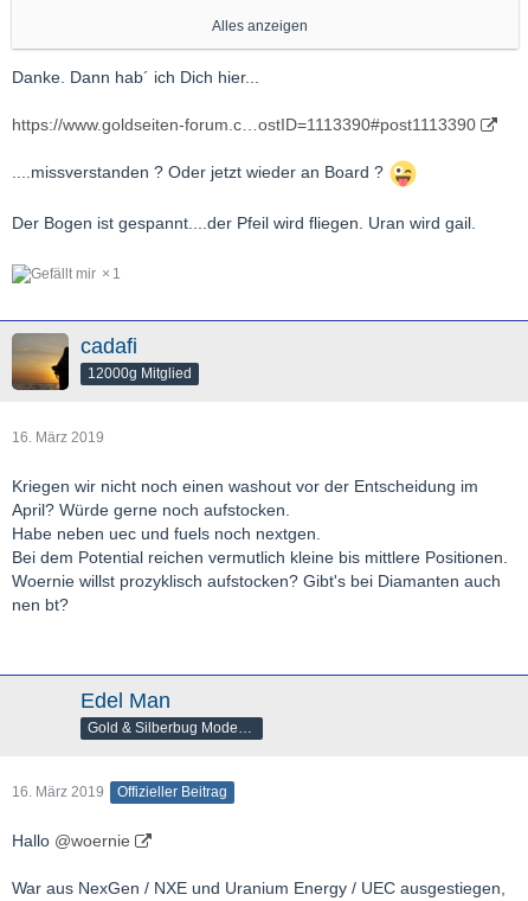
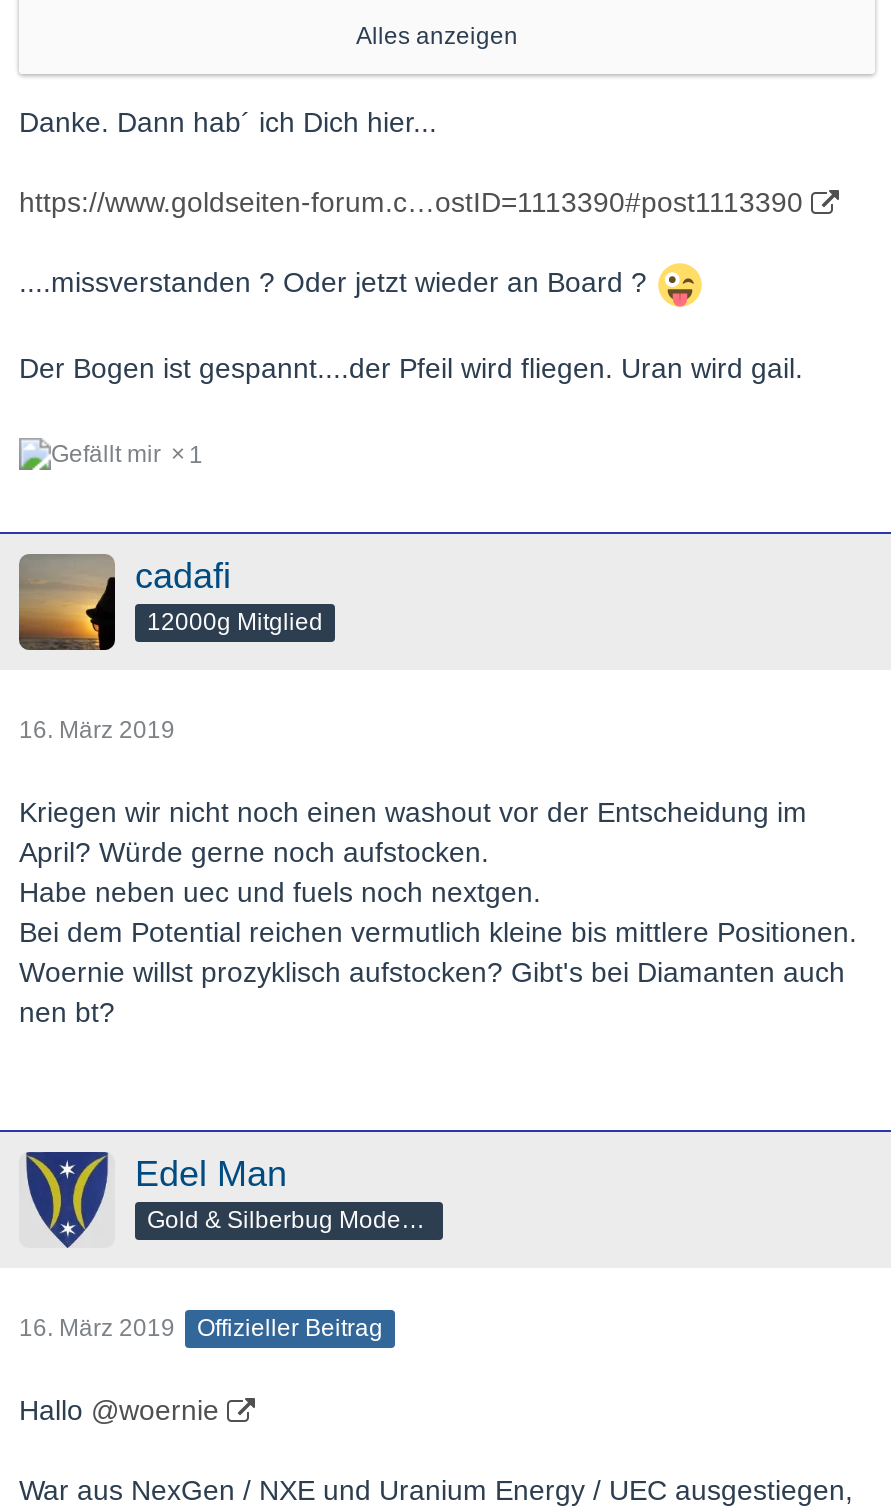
+ [image]
